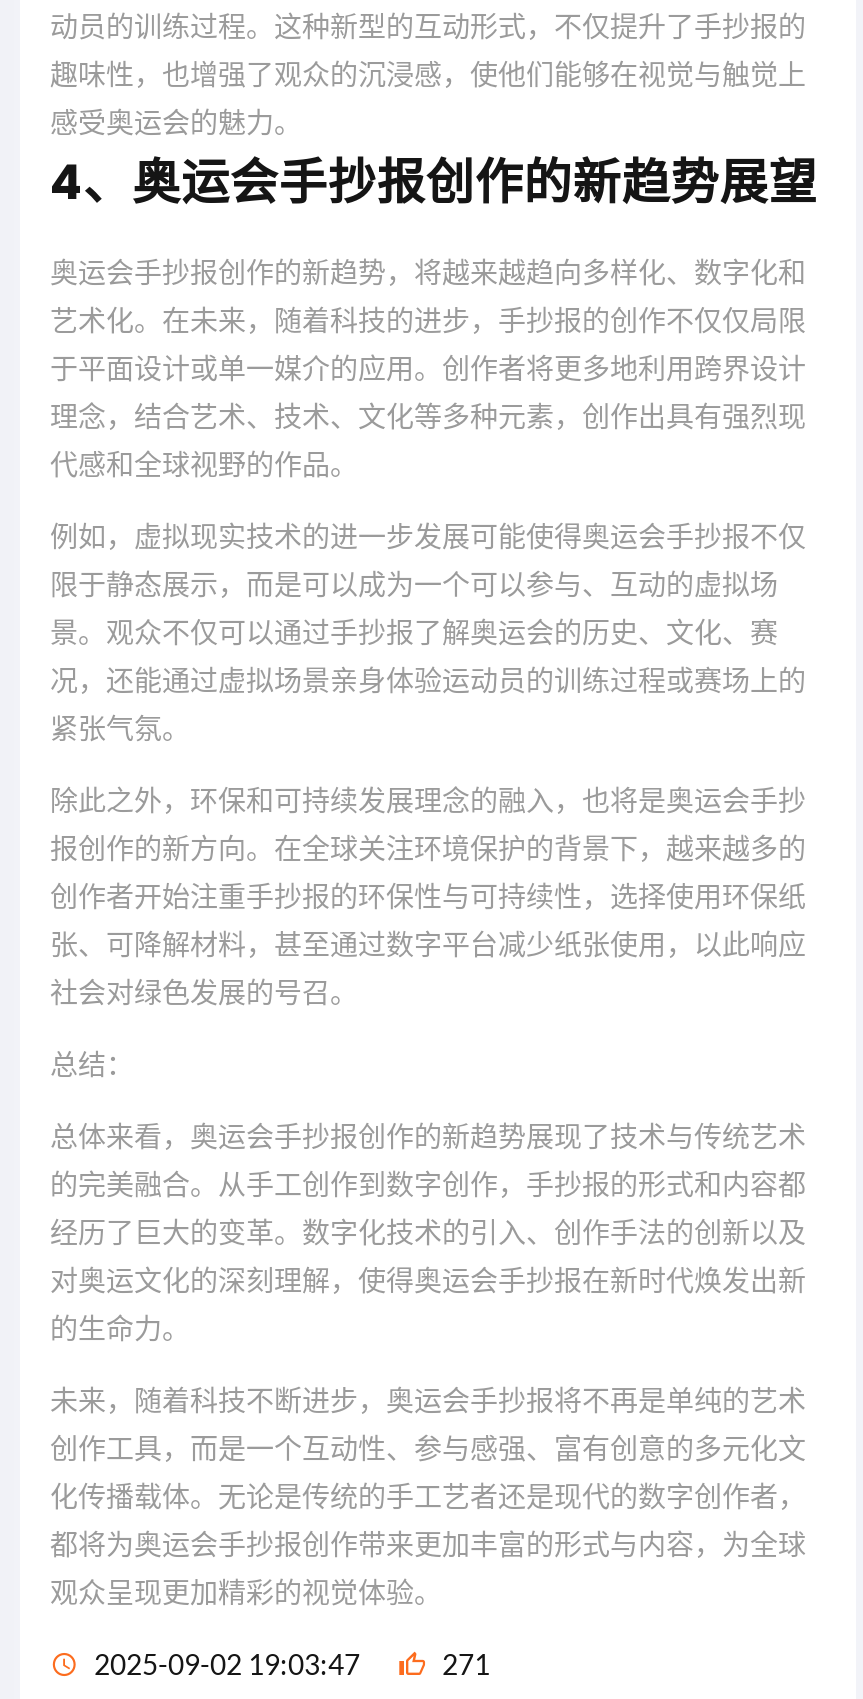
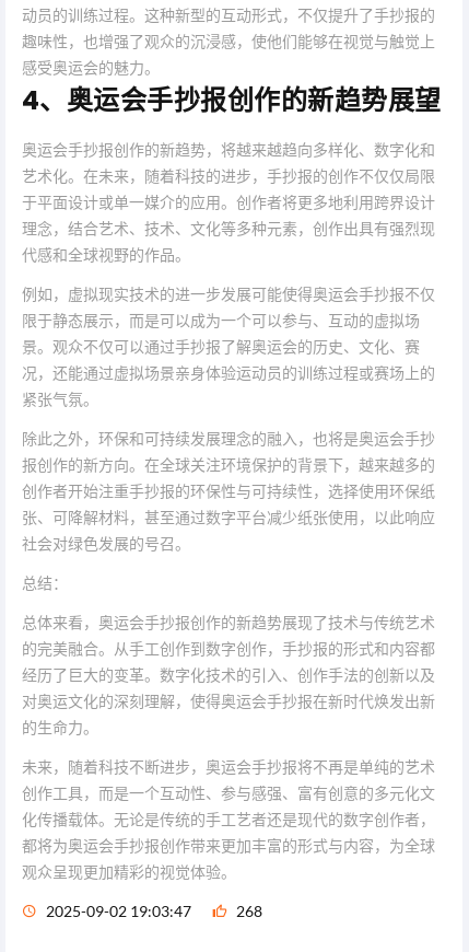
- 271
+ 268
